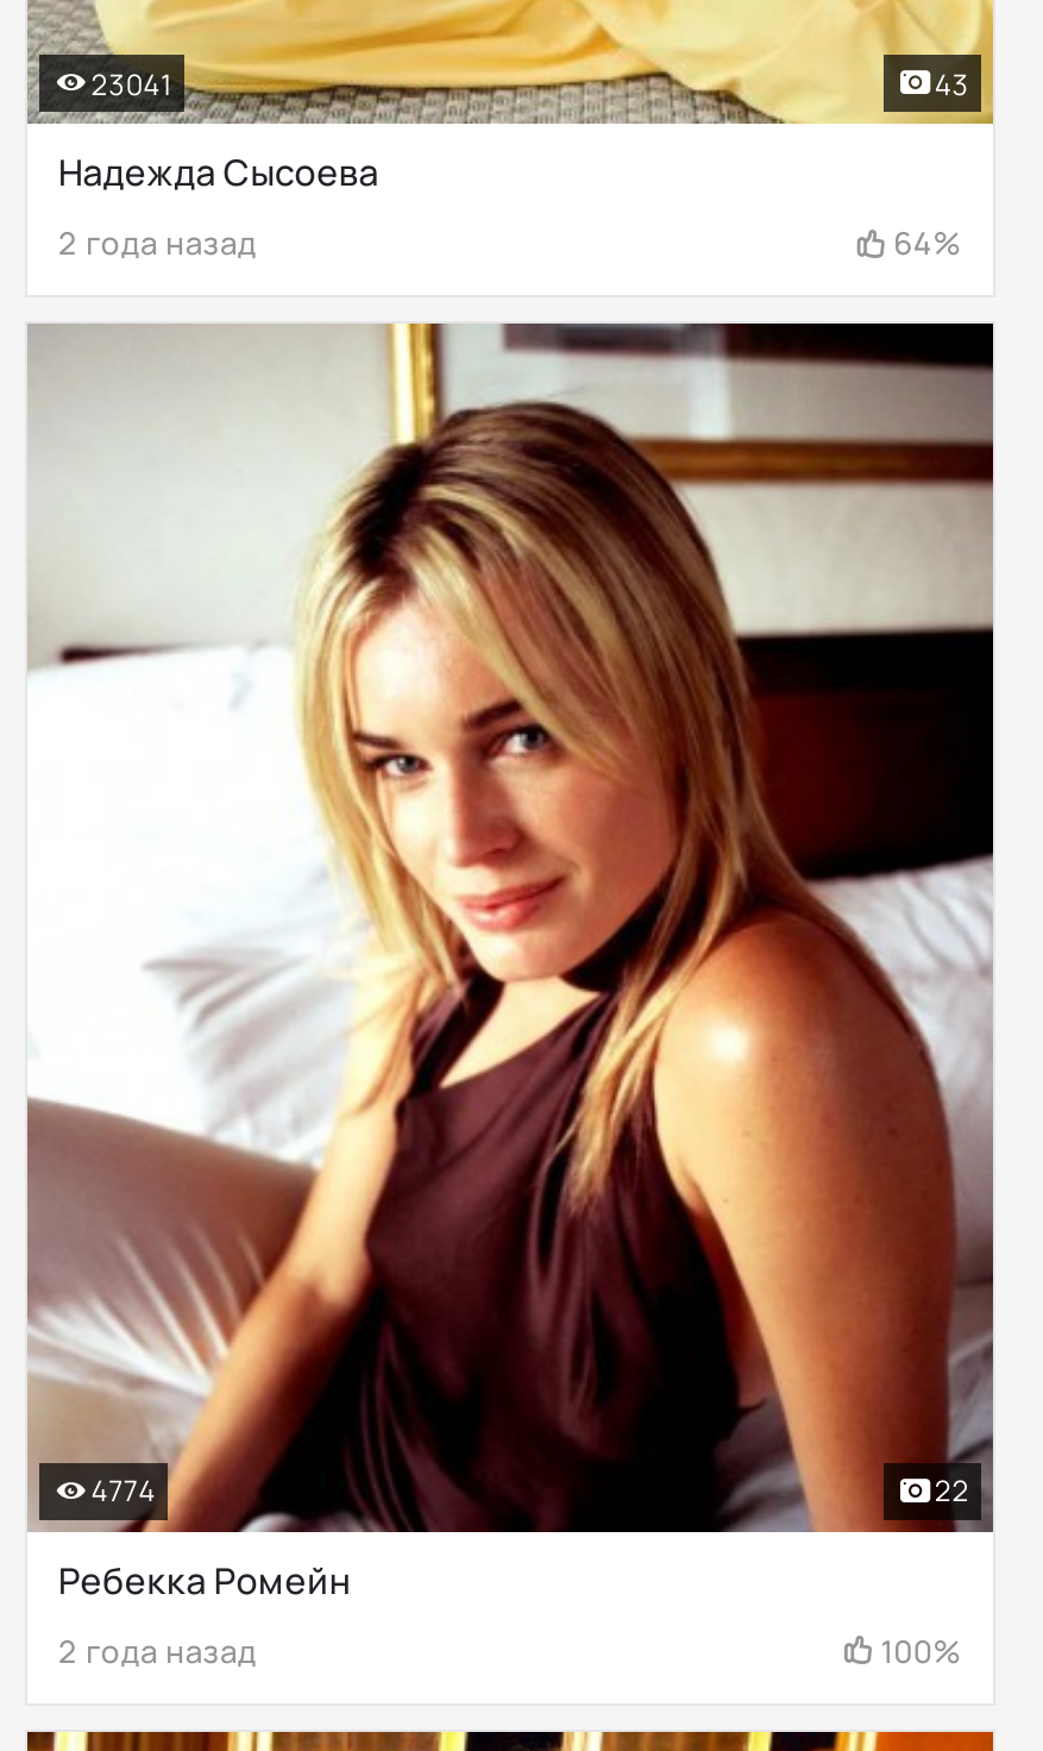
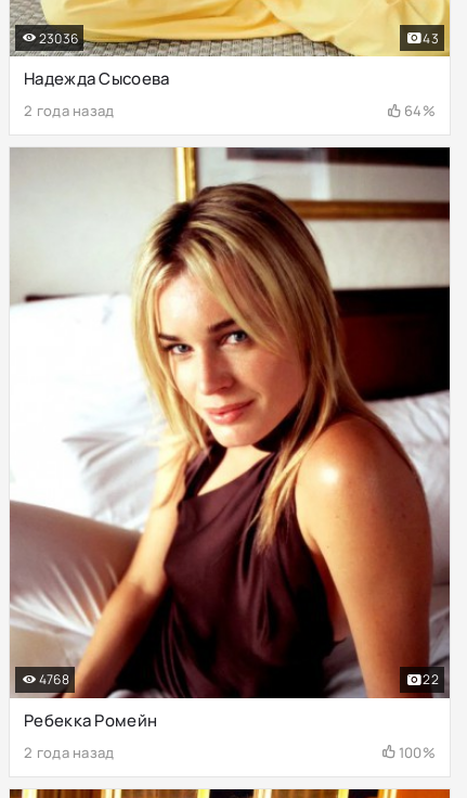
- 23041
+ 23036

- 4774
+ 4768
